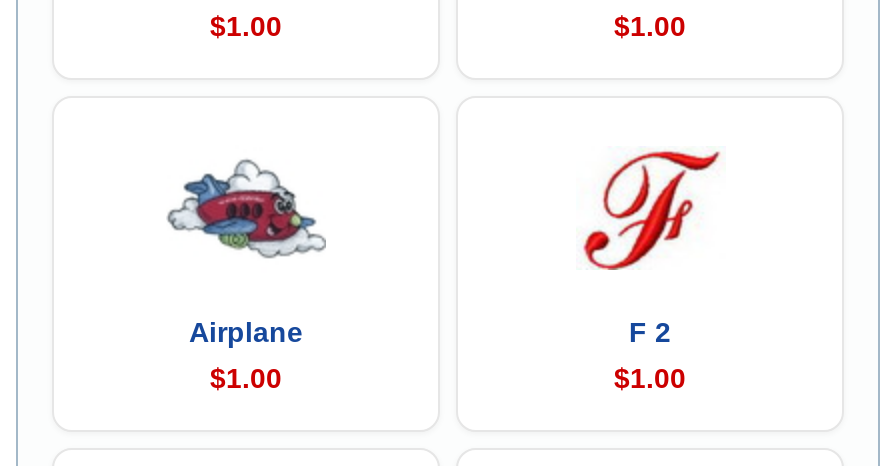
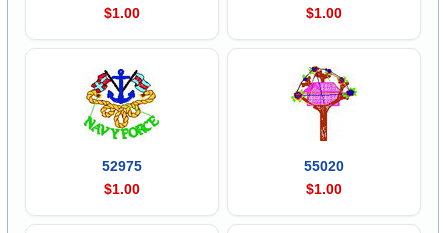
- [image]
- Airplane
+ [image]
+ 52975

- [image]
- F 2
+ [image]
+ 55020
